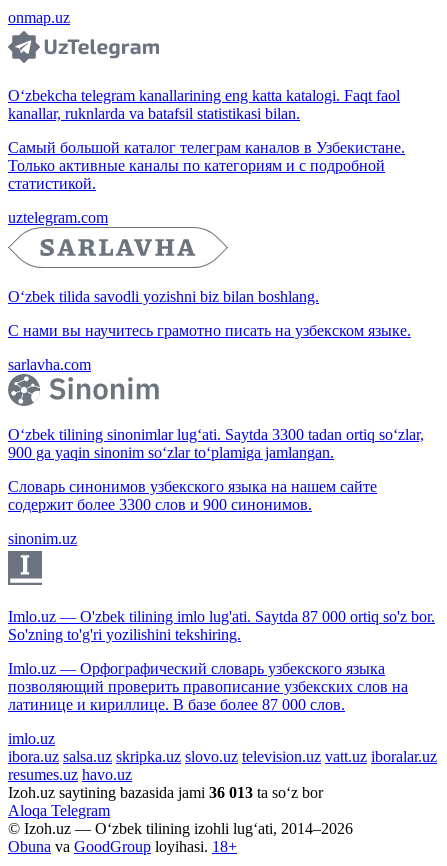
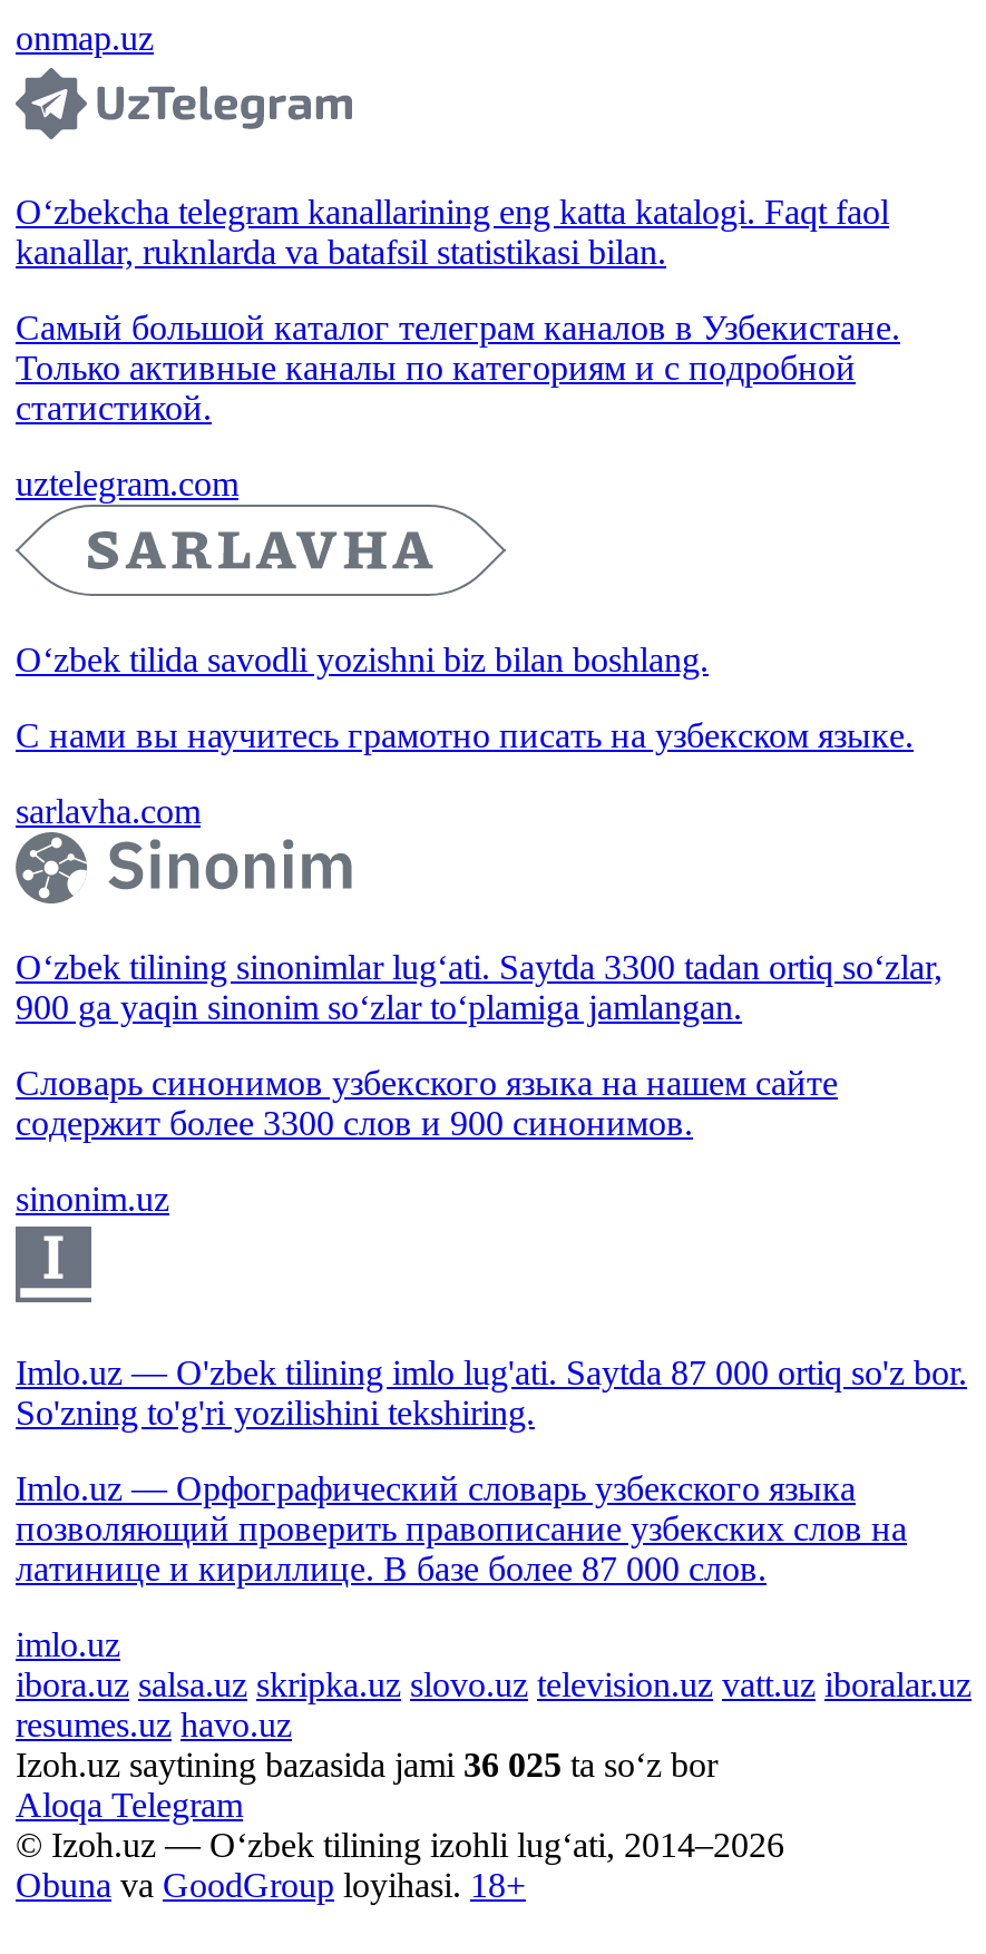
- Izoh.uz saytining bazasida jami 36 013 ta so‘z bor
+ Izoh.uz saytining bazasida jami 36 025 ta so‘z bor
